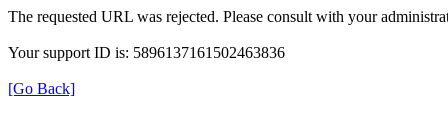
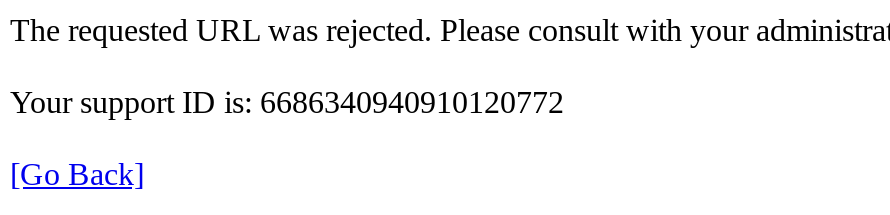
- Your support ID is: 5896137161502463836
+ Your support ID is: 6686340940910120772
